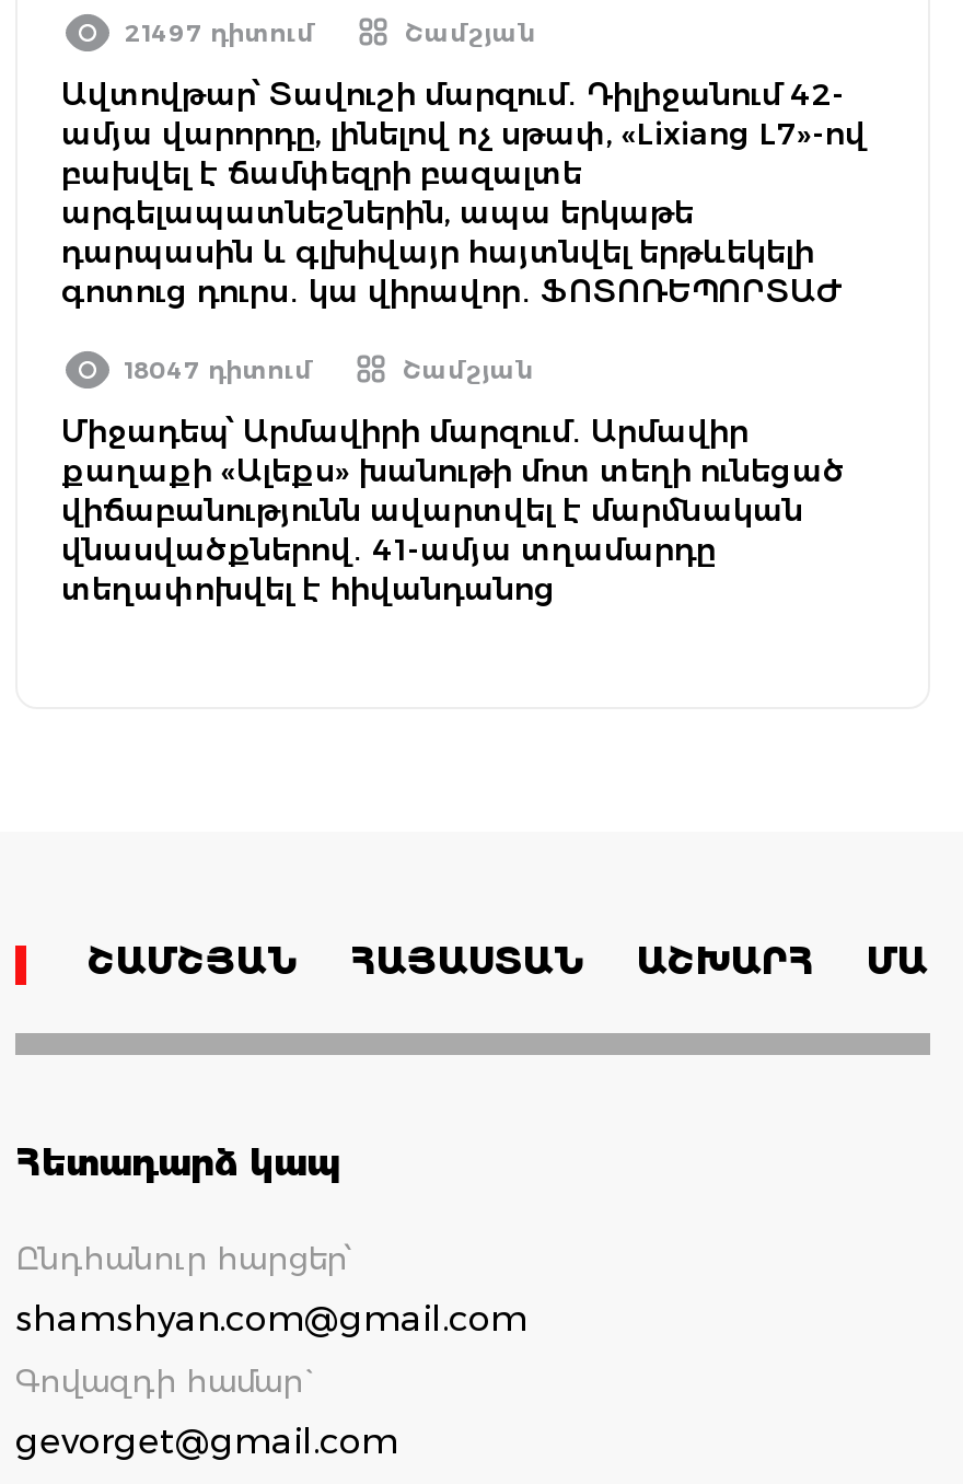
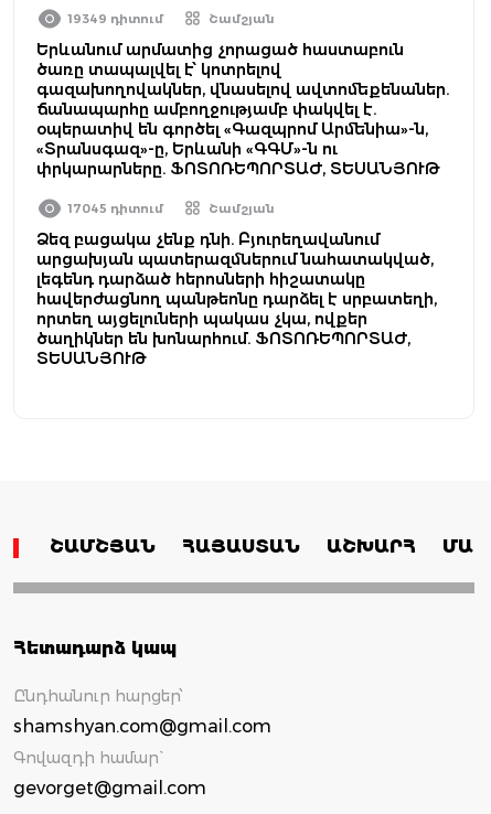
- 21497 դիտում
+ 19349 դիտում

- Ավտովթար՝ Տավուշի մարզում․ Դիլիջանում 42-
- ամյա վարորդը, լինելով ոչ սթափ, «Lixiang L7»-ով
- բախվել է ճամփեզրի բազալտե
- արգելապատնեշներին, ապա երկաթե
- դարպասին և գլխիվայր հայտնվել երթևեկելի
- գոտուց դուրս․ կա վիրավոր․ ՖՈՏՈՌԵՊՈՐՏԱԺ
+ Երևանում արմատից չորացած հաստաբուն
+ ծառը տապալվել է՝ կոտրելով
+ գազախողովակներ, վնասելով ավտոմեքենաներ.
+ ճանապարհը ամբողջությամբ փակվել է.
+ օպերատիվ են գործել «Գազպրոմ Արմենիա»-ն,
+ «Տրանսգազ»-ը, Երևանի «ԳԳՄ»-ն ու
+ փրկարարները. ՖՈՏՈՌԵՊՈՐՏԱԺ, ՏԵՍԱՆՅՈՒԹ

- 18047 դիտում
+ 17045 դիտում

- Միջադեպ՝ Արմավիրի մարզում․ Արմավիր
- քաղաքի «Ալեքս» խանութի մոտ տեղի ունեցած
- վիճաբանությունն ավարտվել է մարմնական
- վնասվածքներով․ 41-ամյա տղամարդը
- տեղափոխվել է հիվանդանոց
+ Ձեզ բացակա չենք դնի. Բյուրեղավանում
+ արցախյան պատերազմներում նահատակված,
+ լեգենդ դարձած հերոսների հիշատակը
+ հավերժացնող պանթեոնը դարձել է սրբատեղի,
+ որտեղ այցելուների պակաս չկա, ովքեր
+ ծաղիկներ են խոնարհում. ՖՈՏՈՌԵՊՈՐՏԱԺ,
+ ՏԵՍԱՆՅՈՒԹ
